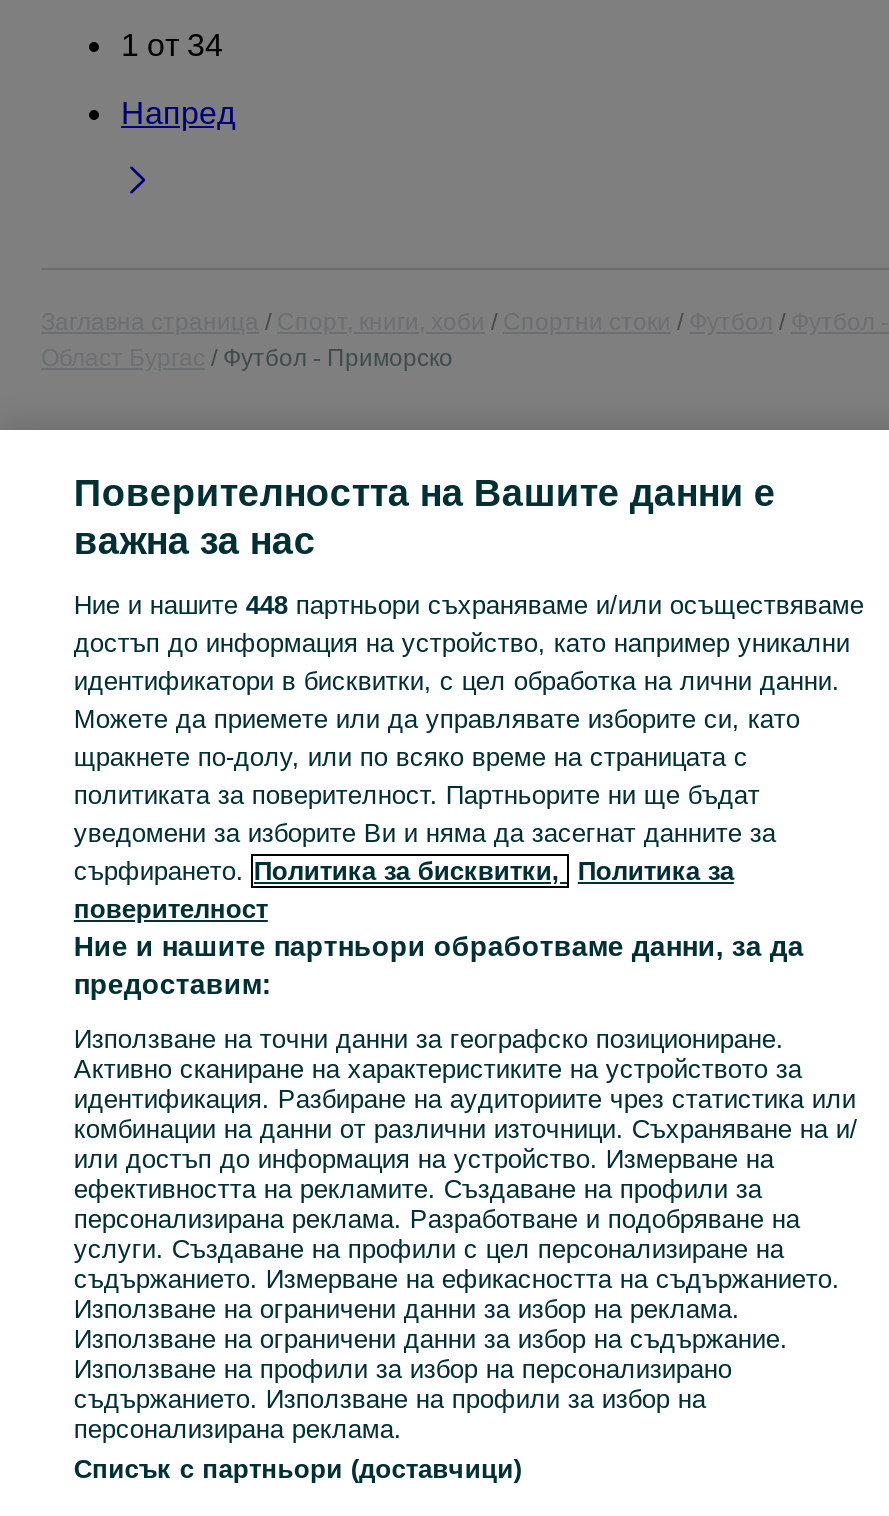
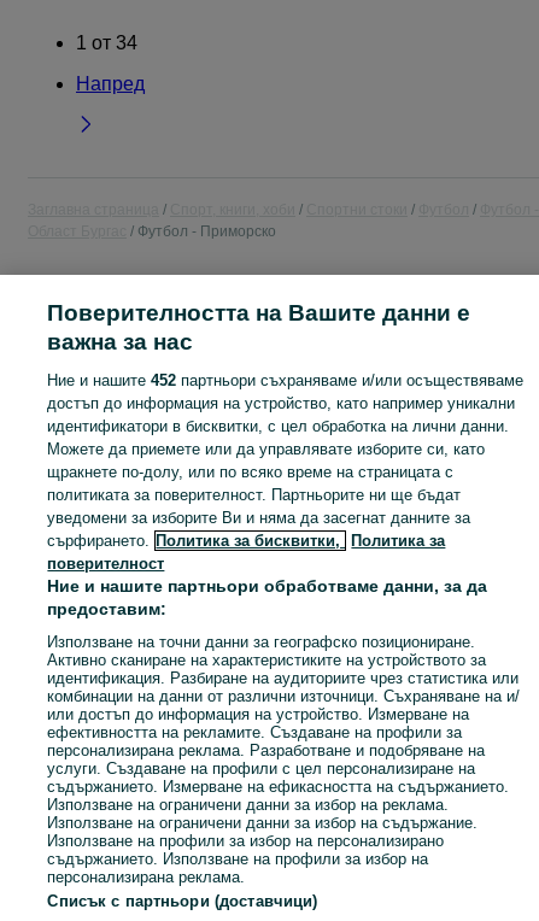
- Ние и нашите 448 партньори съхраняваме и/или осъществяваме
+ Ние и нашите 452 партньори съхраняваме и/или осъществяваме
